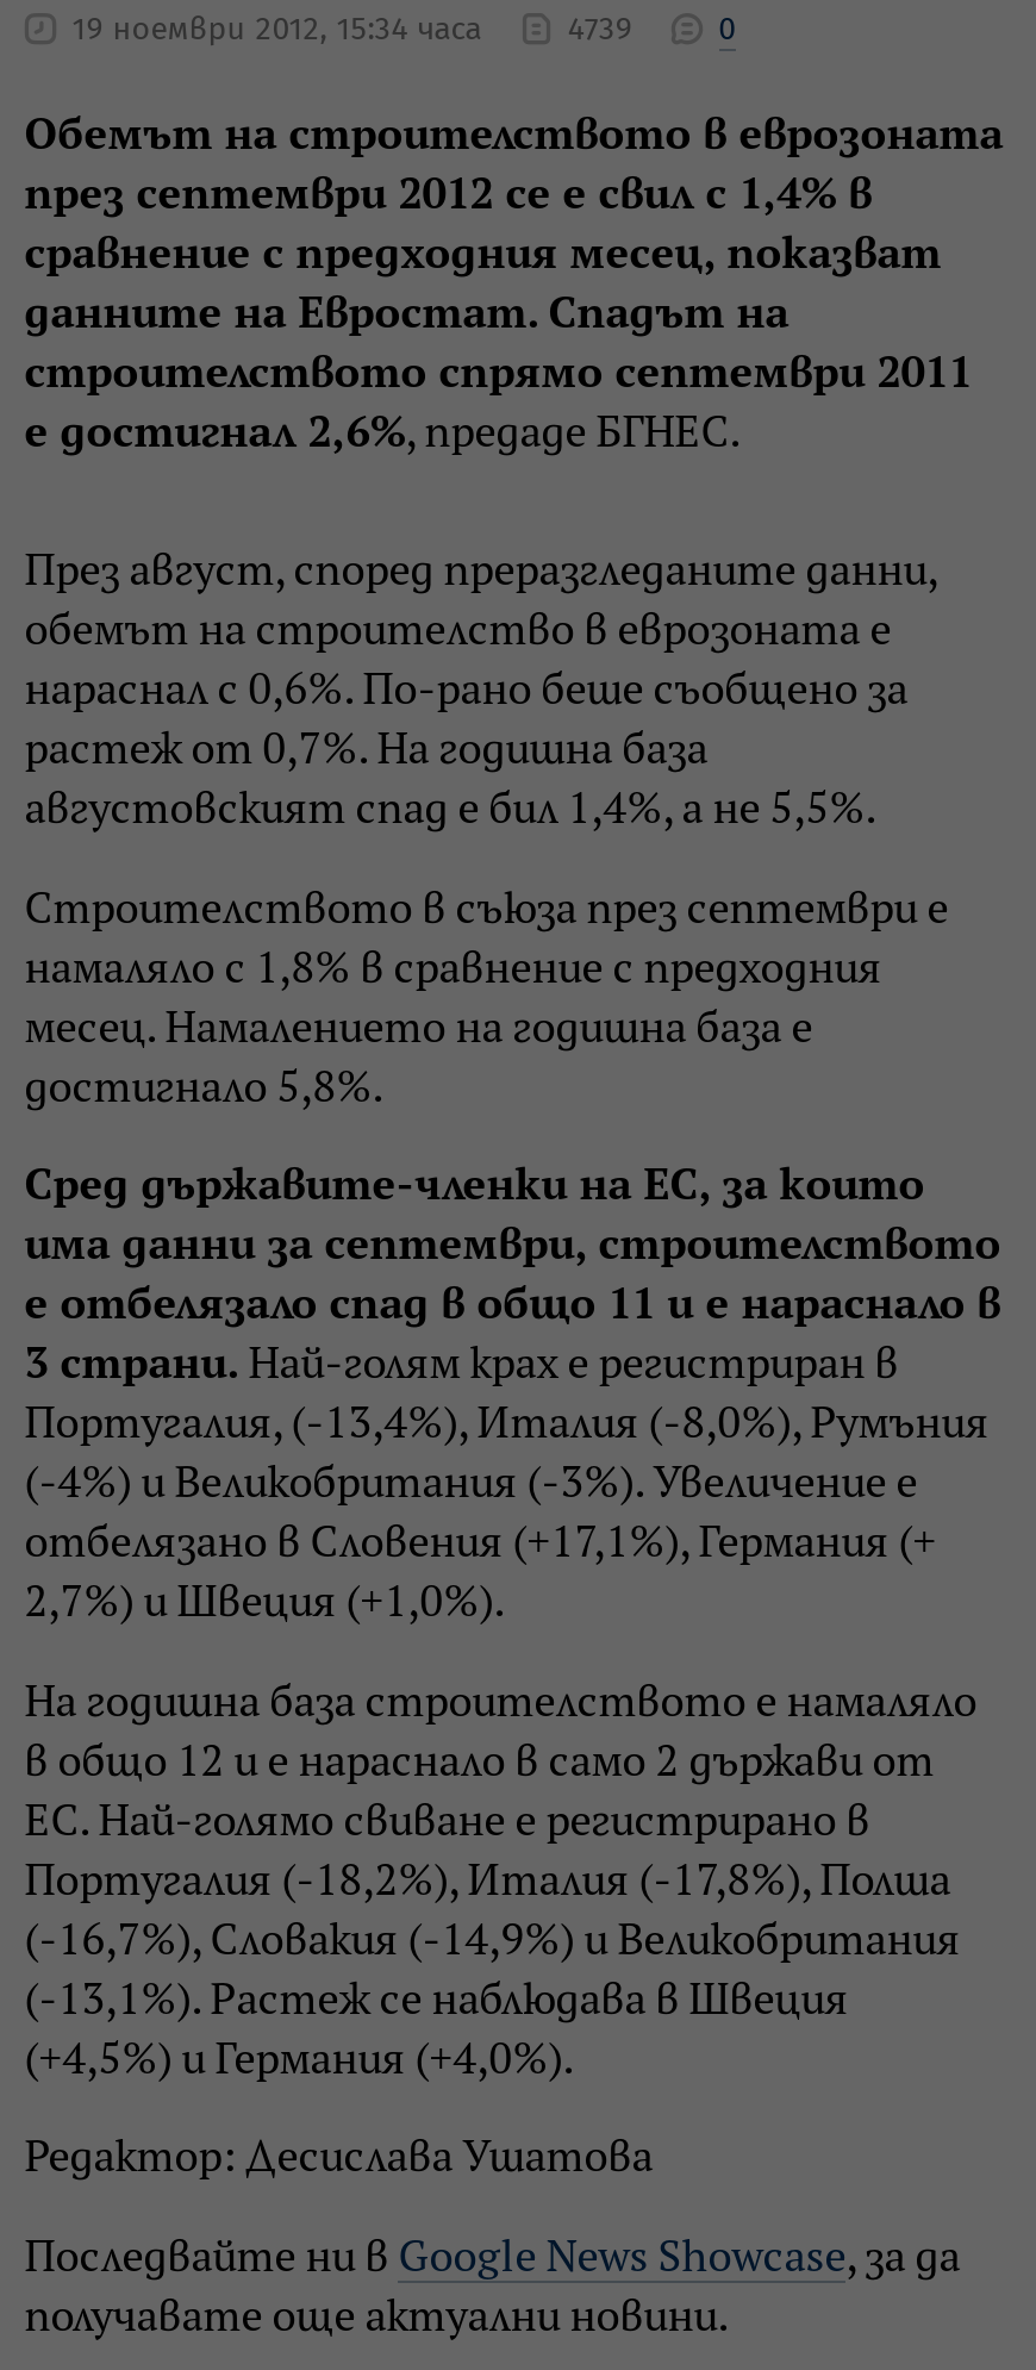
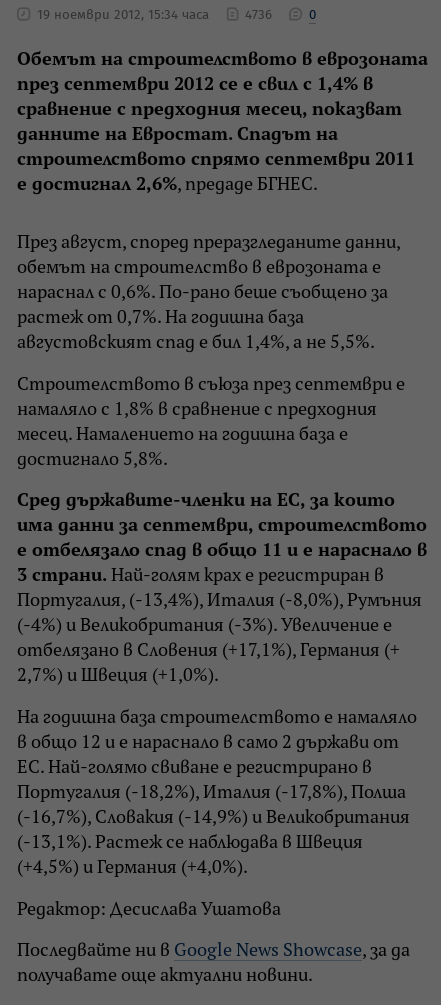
- 4739
+ 4736
